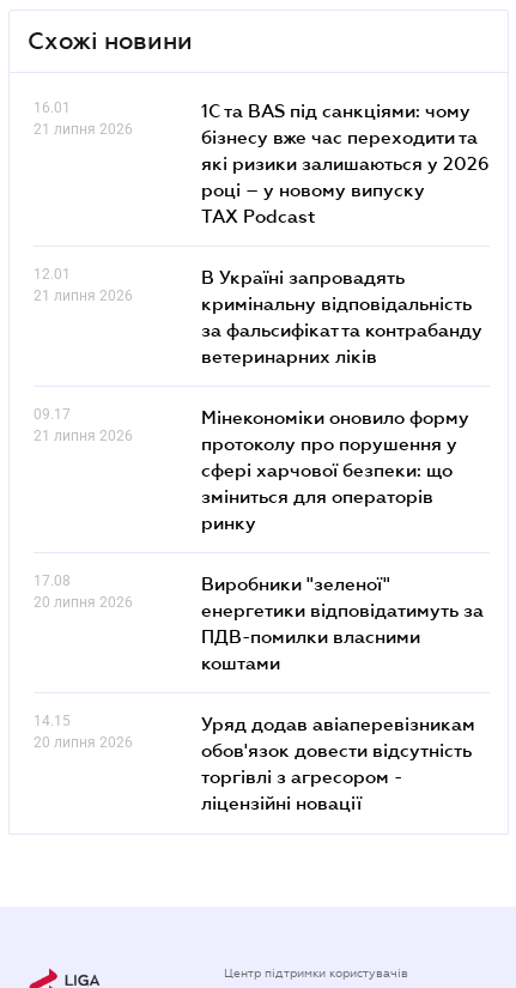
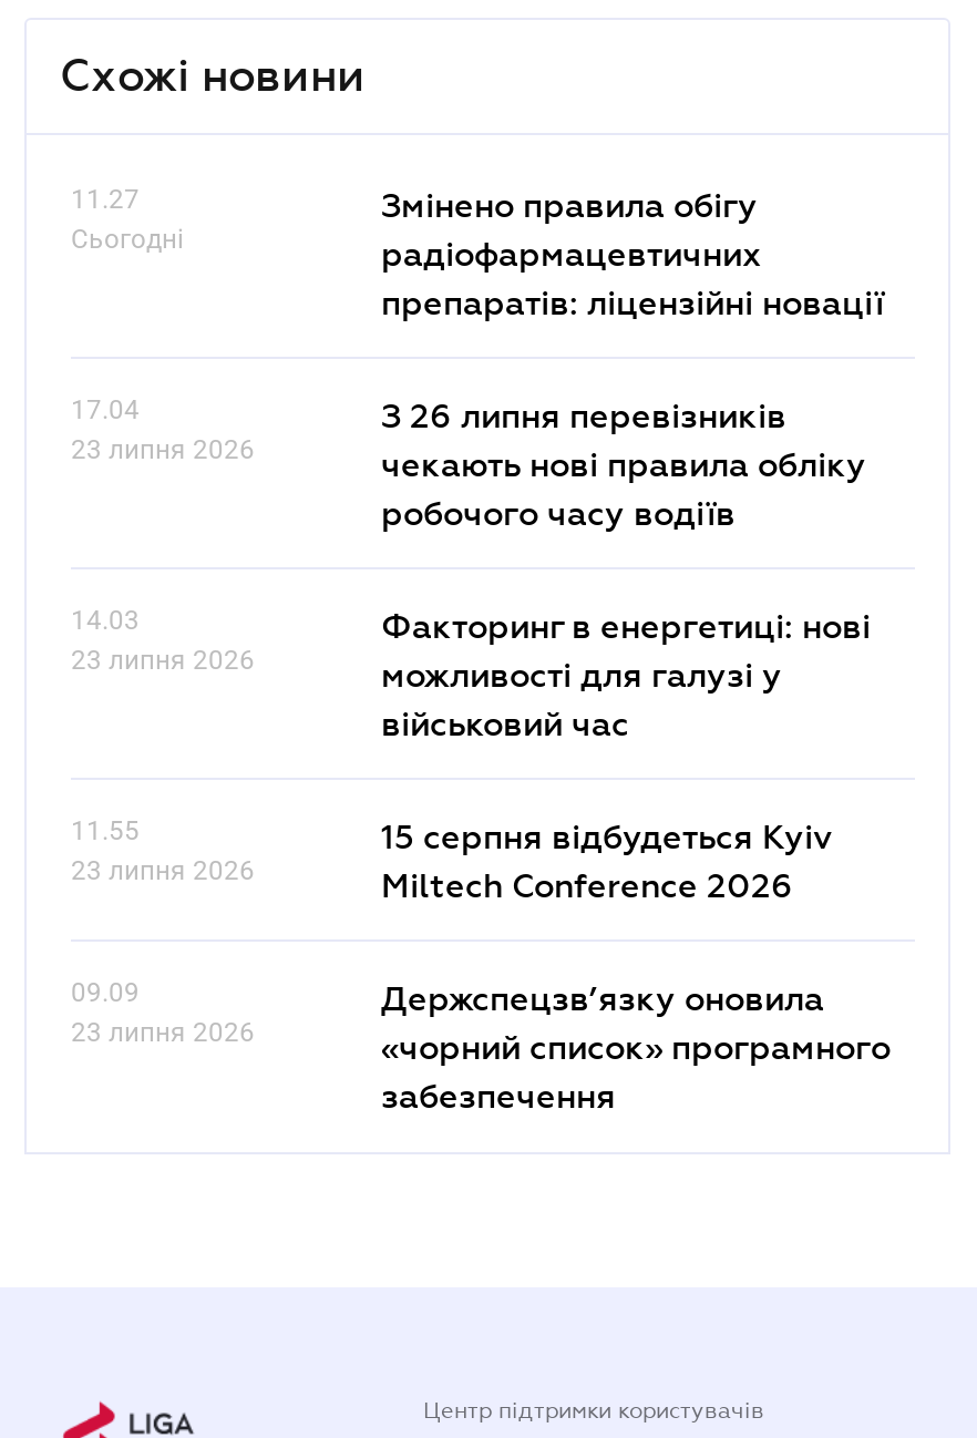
- 16.01
- 21 липня 2026
+ 11.27
+ Сьогодні

- 1С та BAS під санкціями: чому
- бізнесу вже час переходити та
- які ризики залишаються у 2026
- році – у новому випуску
- TAX Podcast
+ Змінено правила обігу
+ радіофармацевтичних
+ препаратів: ліцензійні новації

- 12.01
- 21 липня 2026
+ 17.04
+ 23 липня 2026

- В Україні запровадять
- кримінальну відповідальність
- за фальсифікат та контрабанду
- ветеринарних ліків
+ З 26 липня перевізників
+ чекають нові правила обліку
+ робочого часу водіїв

- 09.17
- 21 липня 2026
+ 14.03
+ 23 липня 2026

- Мінекономіки оновило форму
- протоколу про порушення у
- сфері харчової безпеки: що
- зміниться для операторів
- ринку
+ Факторинг в енергетиці: нові
+ можливості для галузі у
+ військовий час

- 17.08
- 20 липня 2026
+ 11.55
+ 23 липня 2026

- Виробники "зеленої"
- енергетики відповідатимуть за
- ПДВ-помилки власними
- коштами
+ 15 серпня відбудеться Kyiv
+ Miltech Conference 2026

- 14.15
- 20 липня 2026
+ 09.09
+ 23 липня 2026

- Уряд додав авіаперевізникам
- обов'язок довести відсутність
- торгівлі з агресором -
- ліцензійні новації
+ Держспецзв’язку оновила
+ «чорний список» програмного
+ забезпечення
